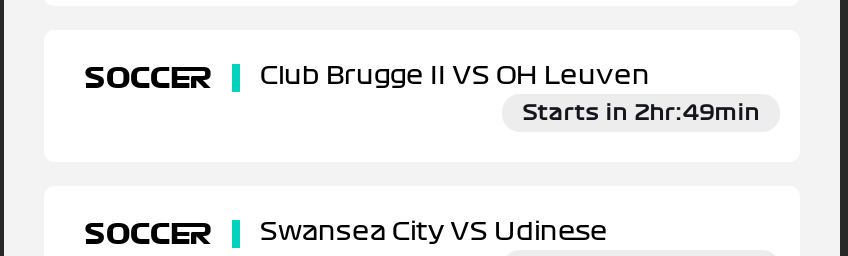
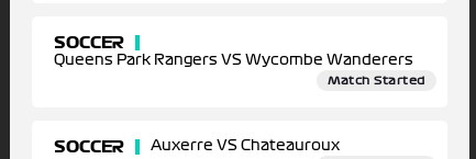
- Club Brugge II VS OH Leuven
+ Queens Park Rangers VS Wycombe Wanderers

- Starts in 2hr:49min
+ Match Started

- Swansea City VS Udinese
+ Auxerre VS Chateauroux
